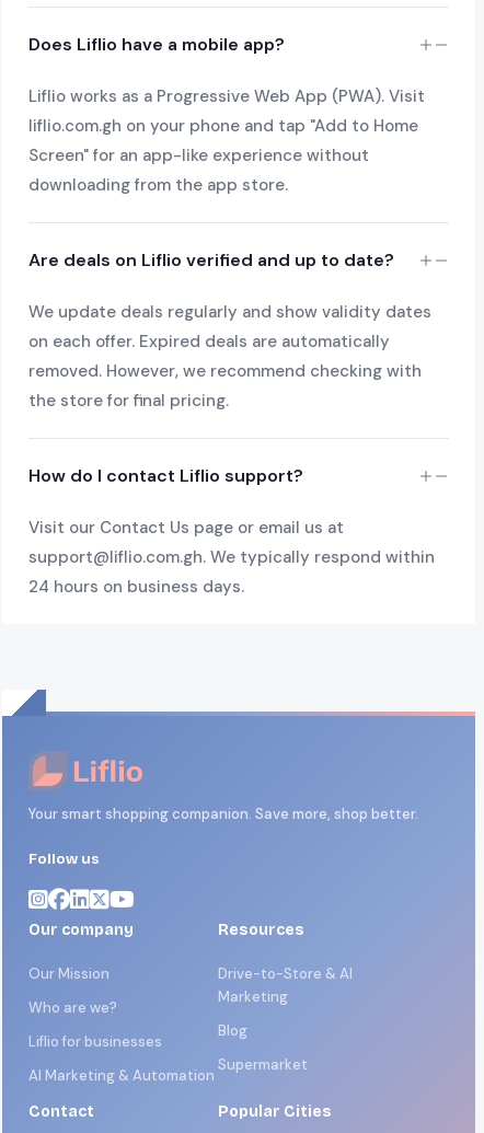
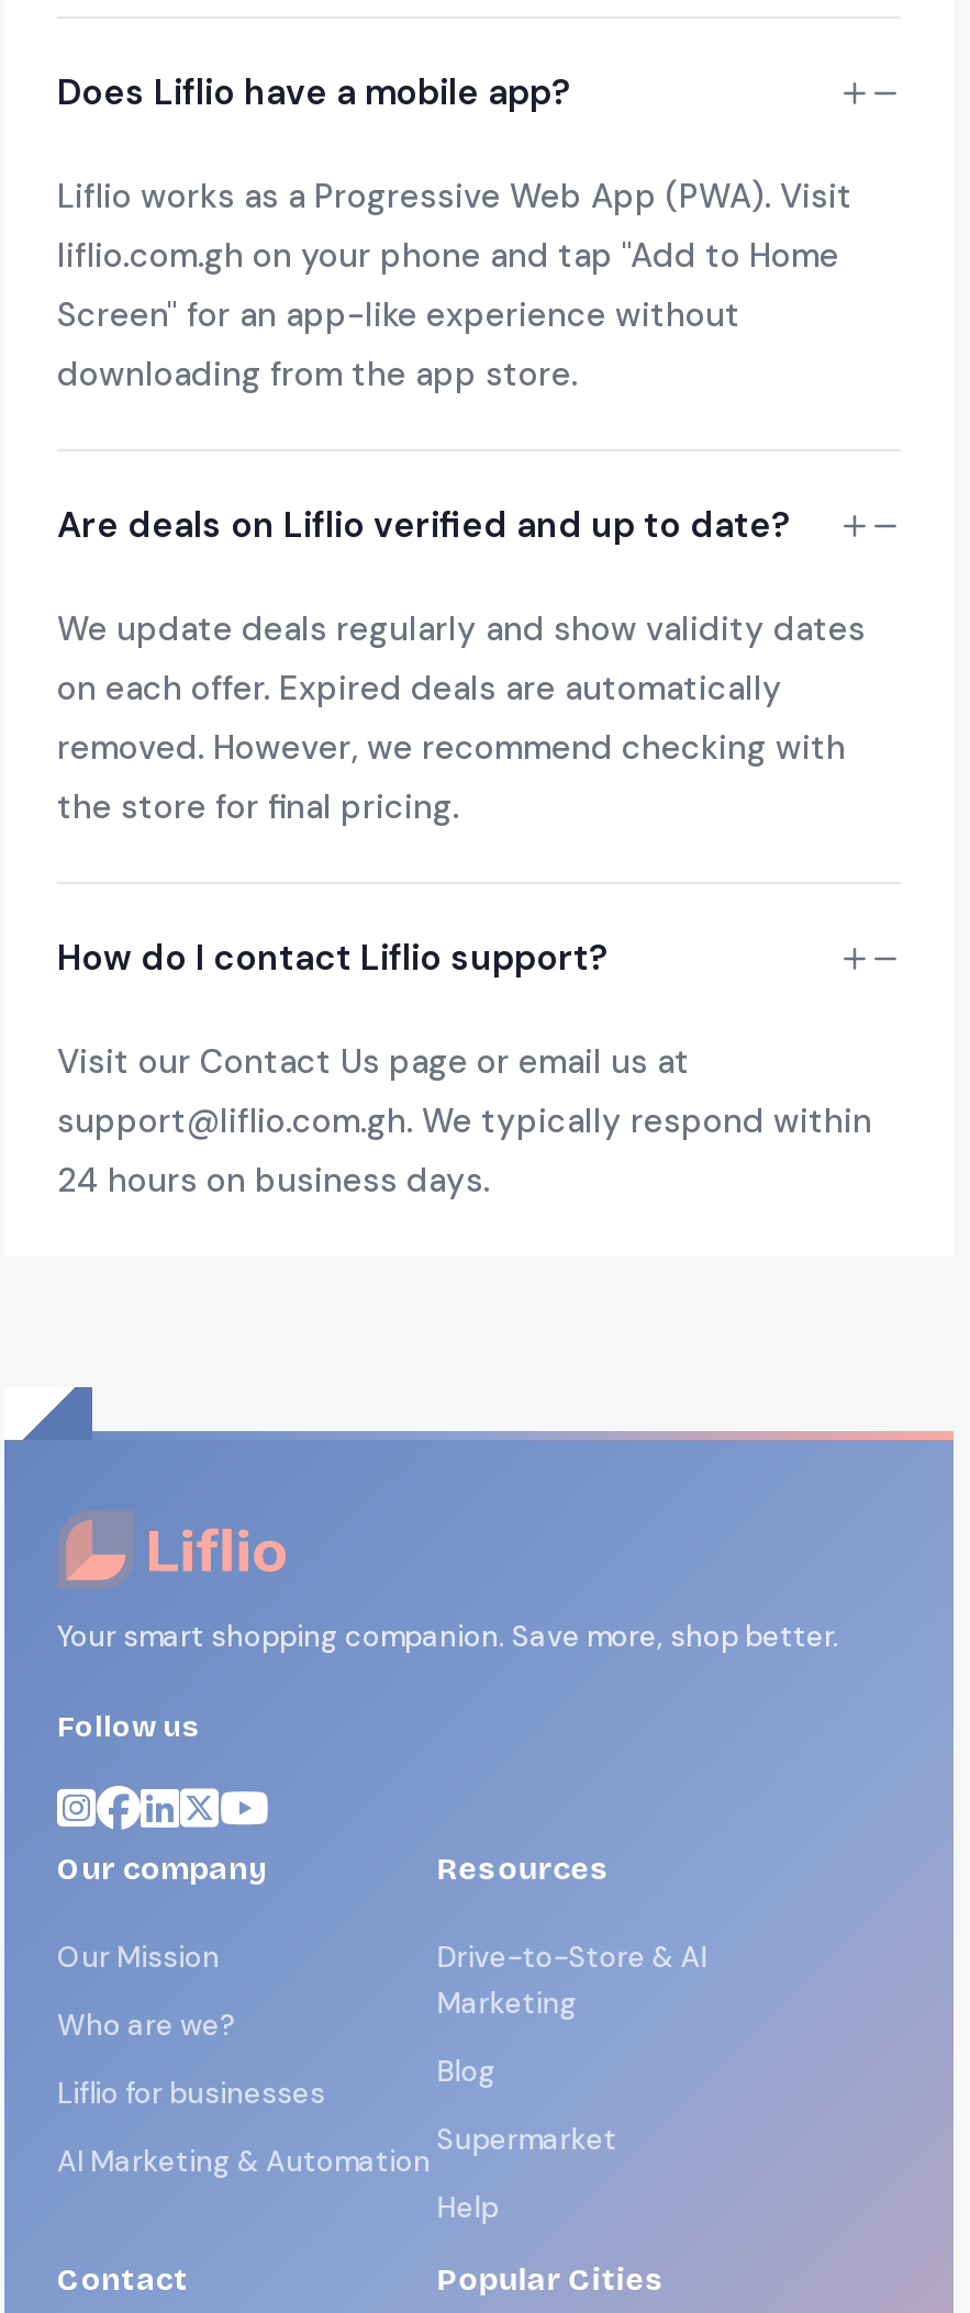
+ Help
